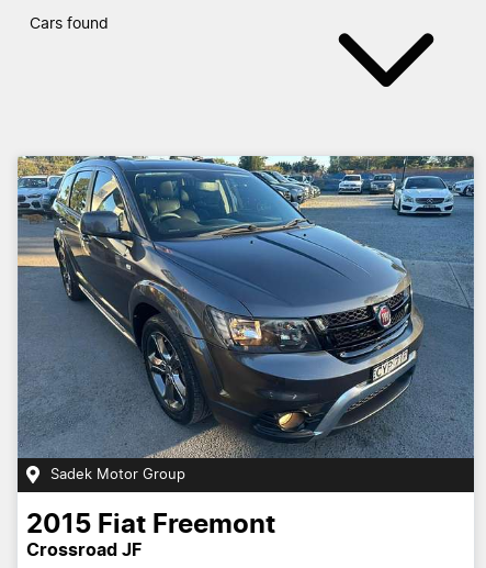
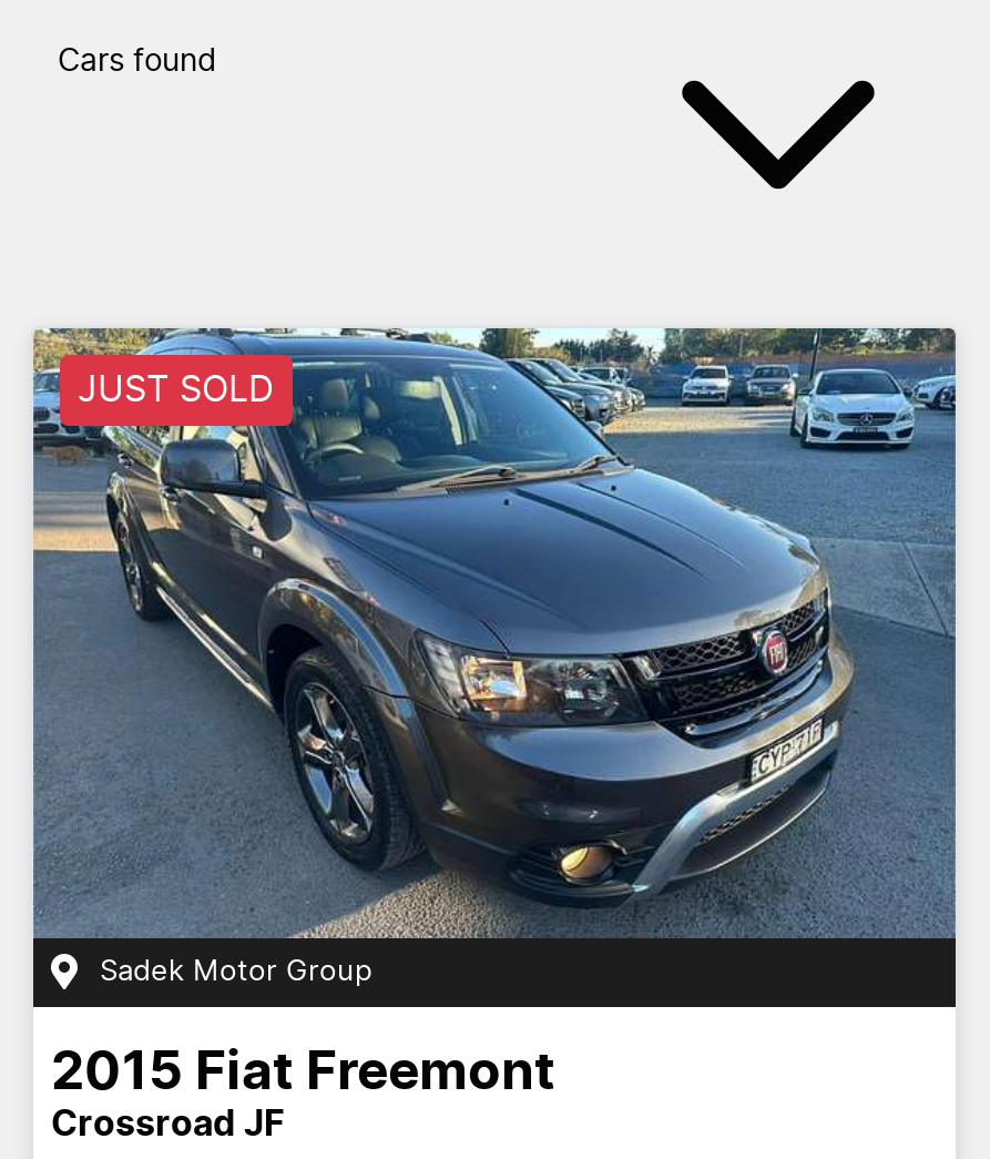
+ JUST SOLD
